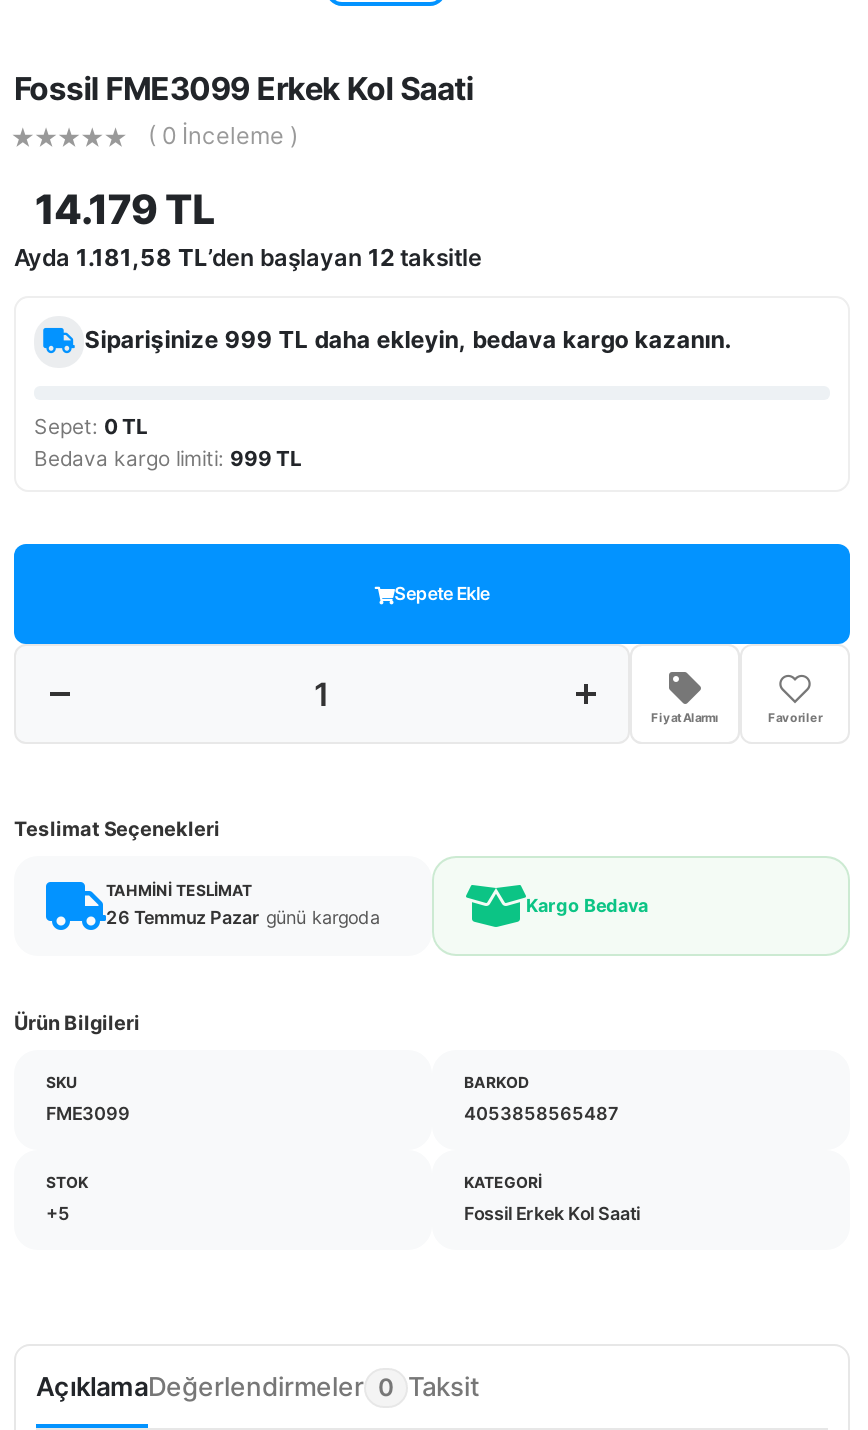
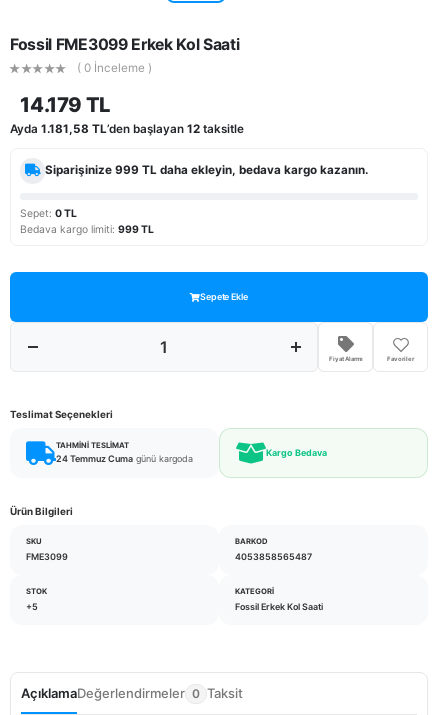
- 26 Temmuz Pazar günü kargoda
+ 24 Temmuz Cuma günü kargoda
